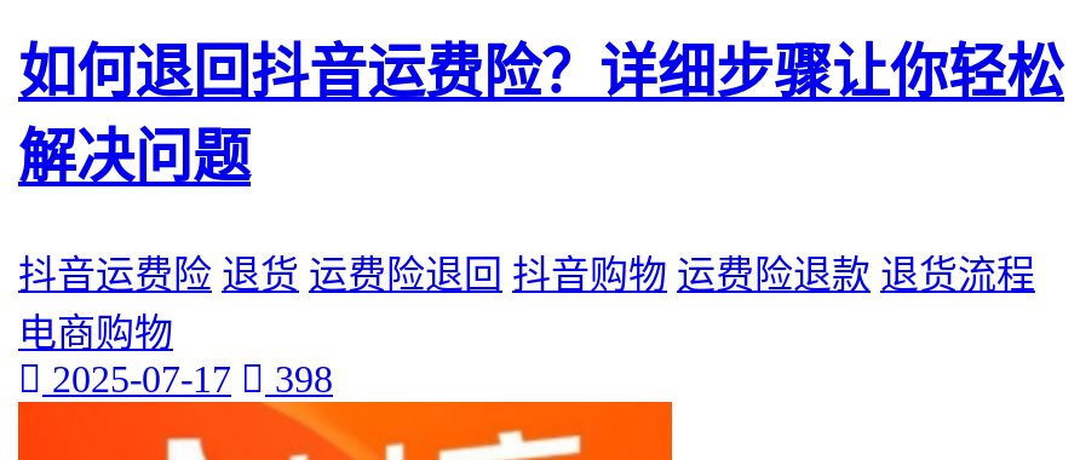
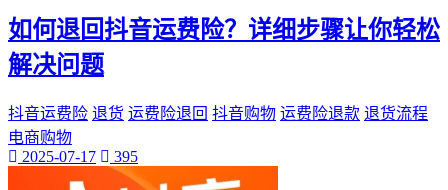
- 2025-07-17 398
+ 2025-07-17 395
